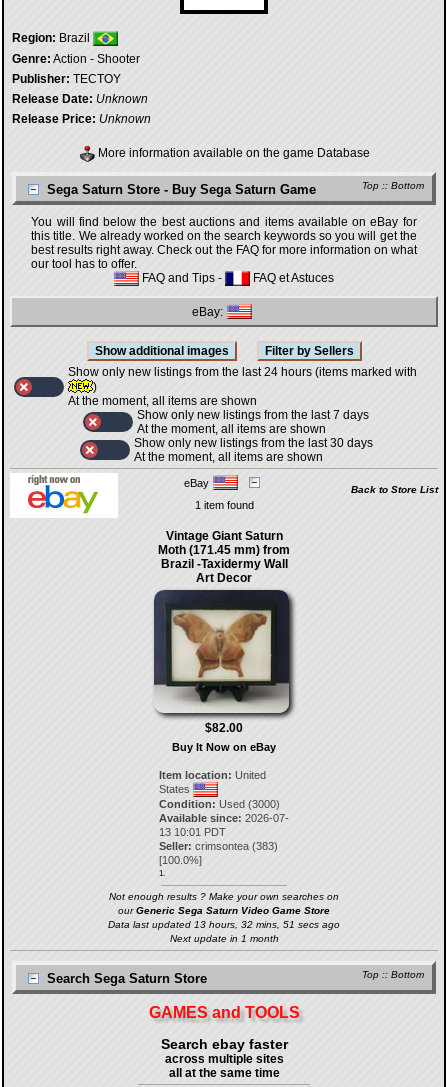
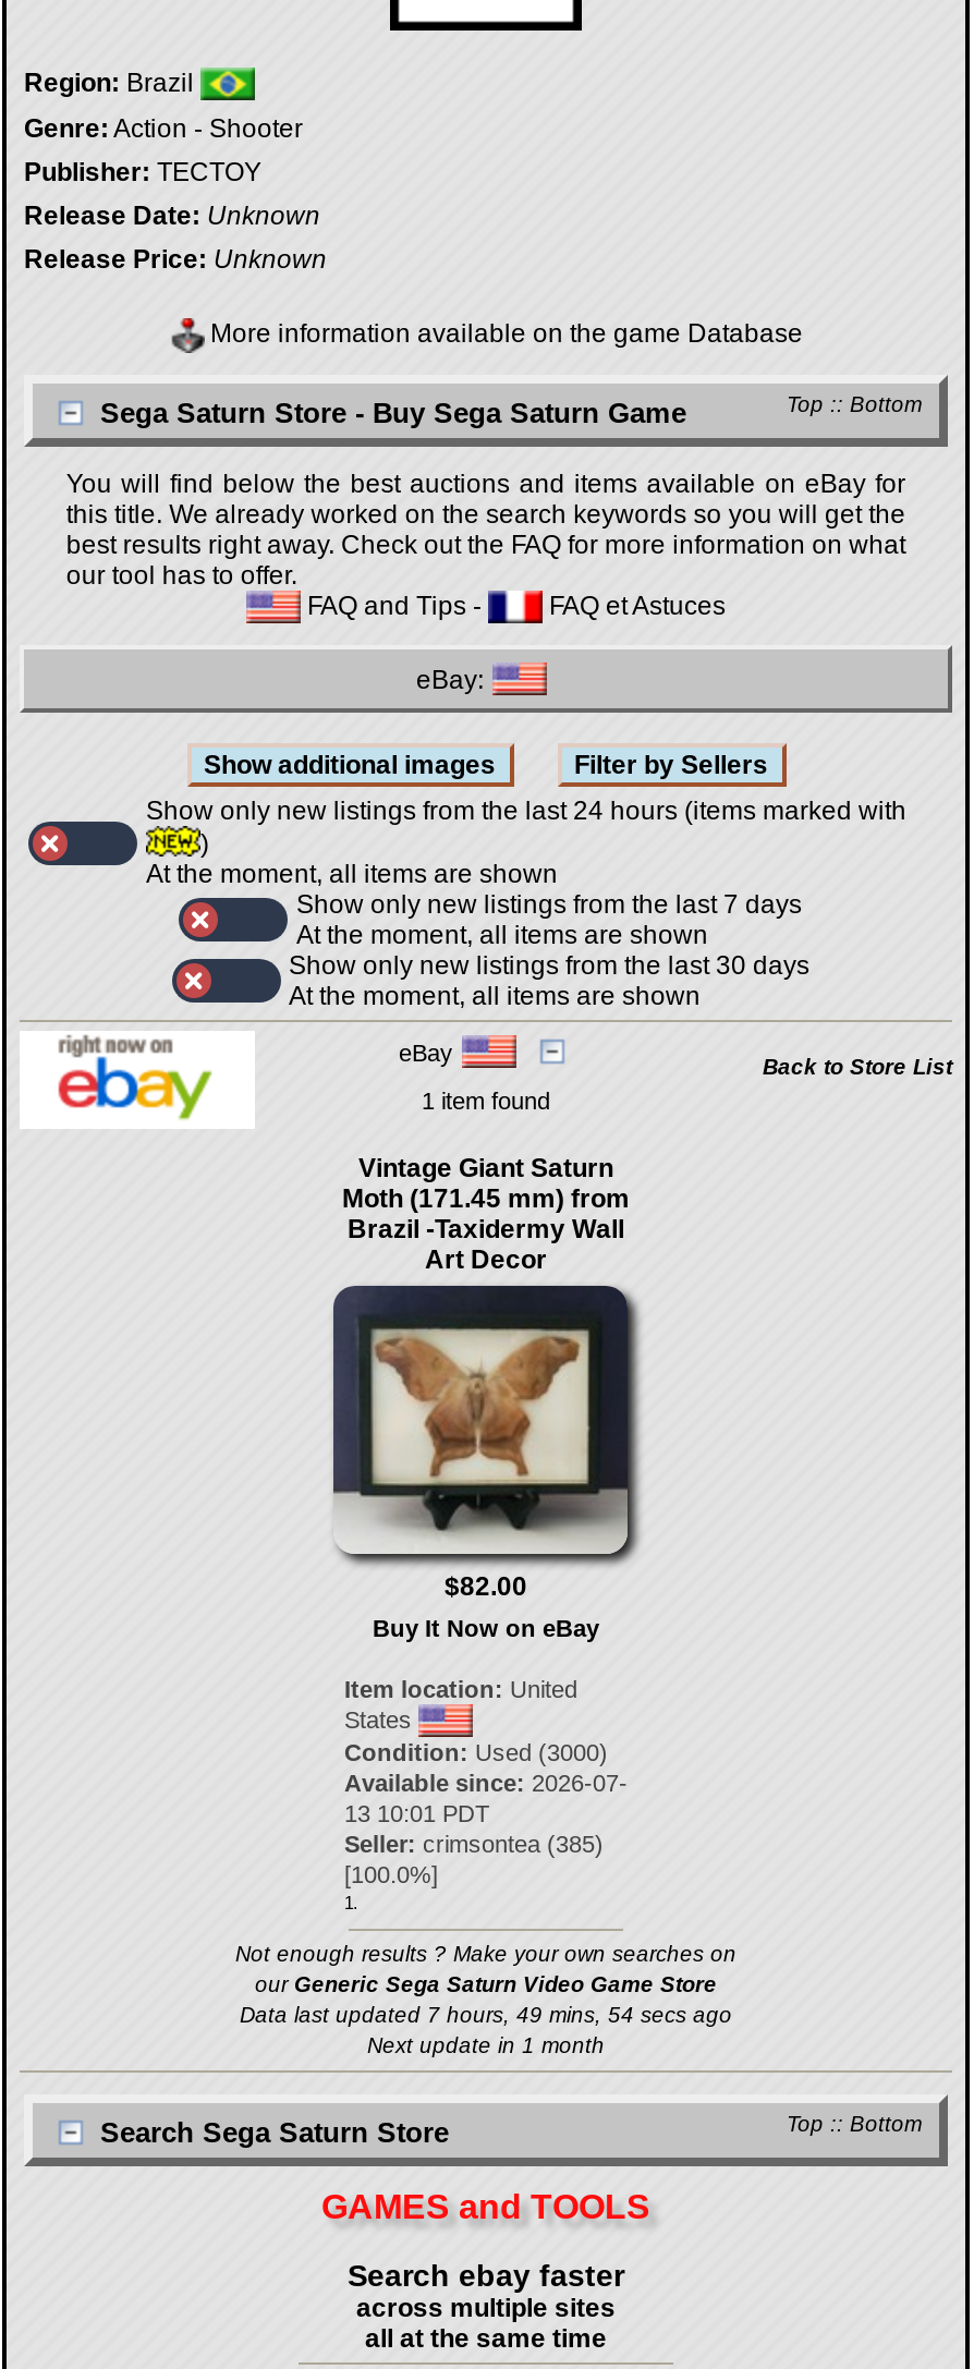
- Seller: crimsontea (383)
+ Seller: crimsontea (385)

- Data last updated 13 hours, 32 mins, 51 secs ago
+ Data last updated 7 hours, 49 mins, 54 secs ago
